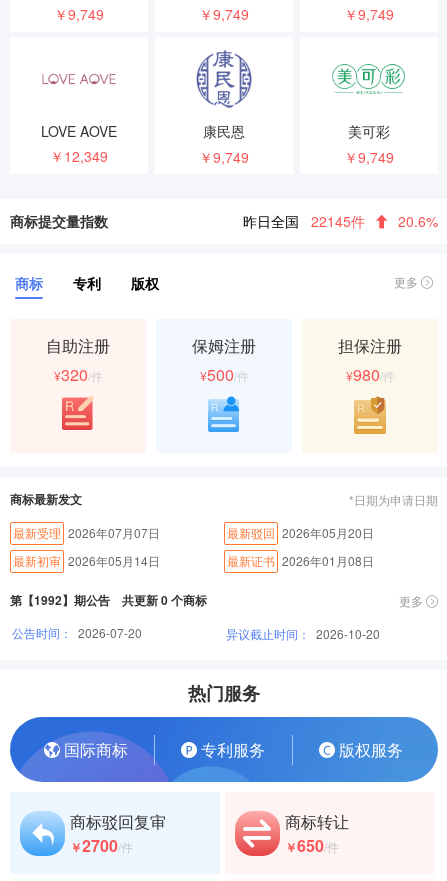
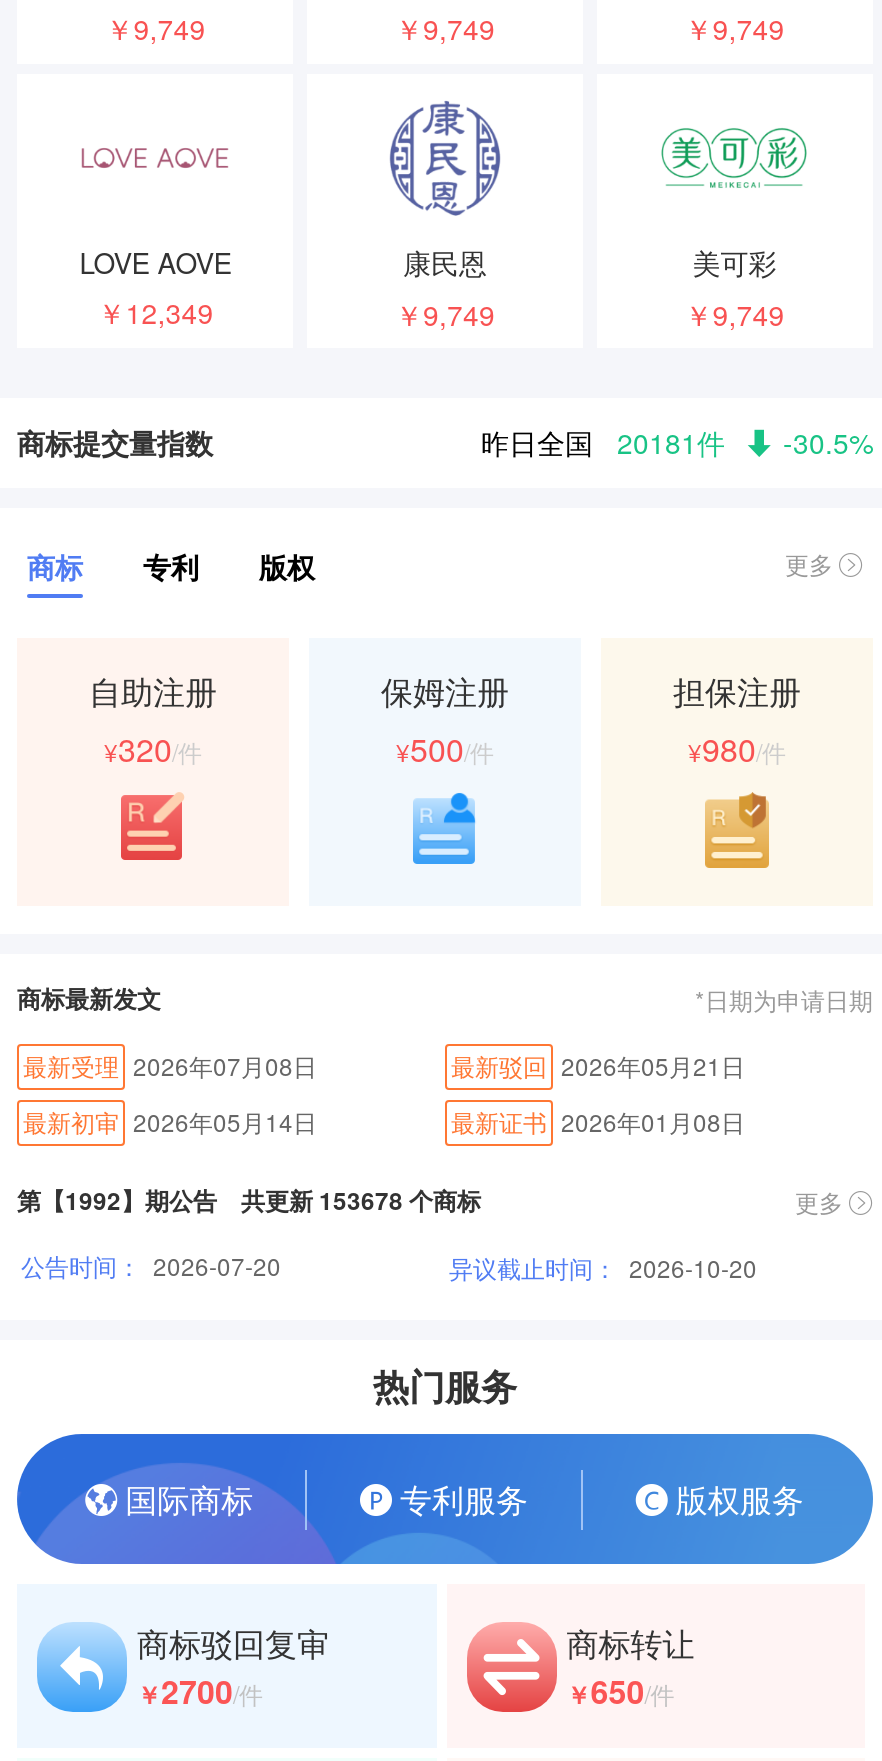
- 昨日全国22145件
+ 昨日全国20181件

- 20.6%
+ -30.5%

- 最新受理 2026年07月07日
+ 最新受理 2026年07月08日

- 最新驳回 2026年05月20日
+ 最新驳回 2026年05月21日

- 第【1992】期公告 共更新 0 个商标
+ 第【1992】期公告 共更新 153678 个商标
